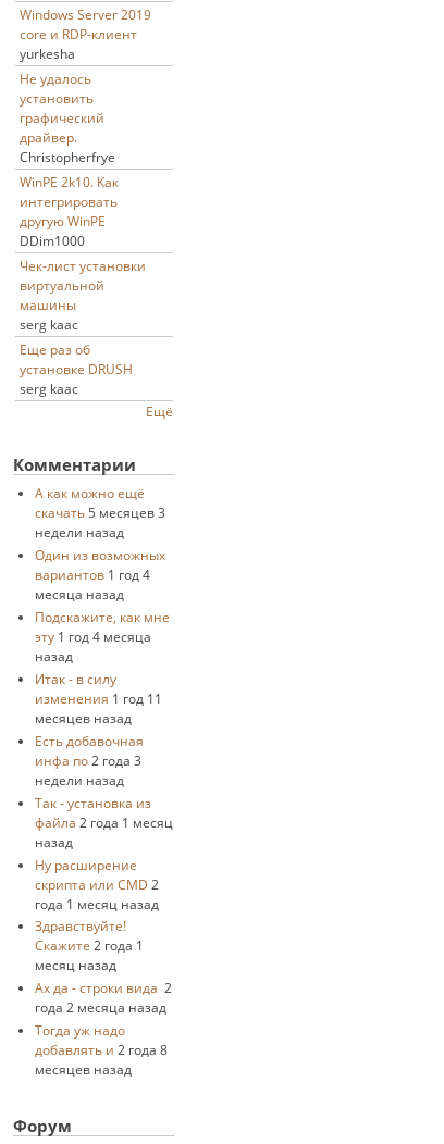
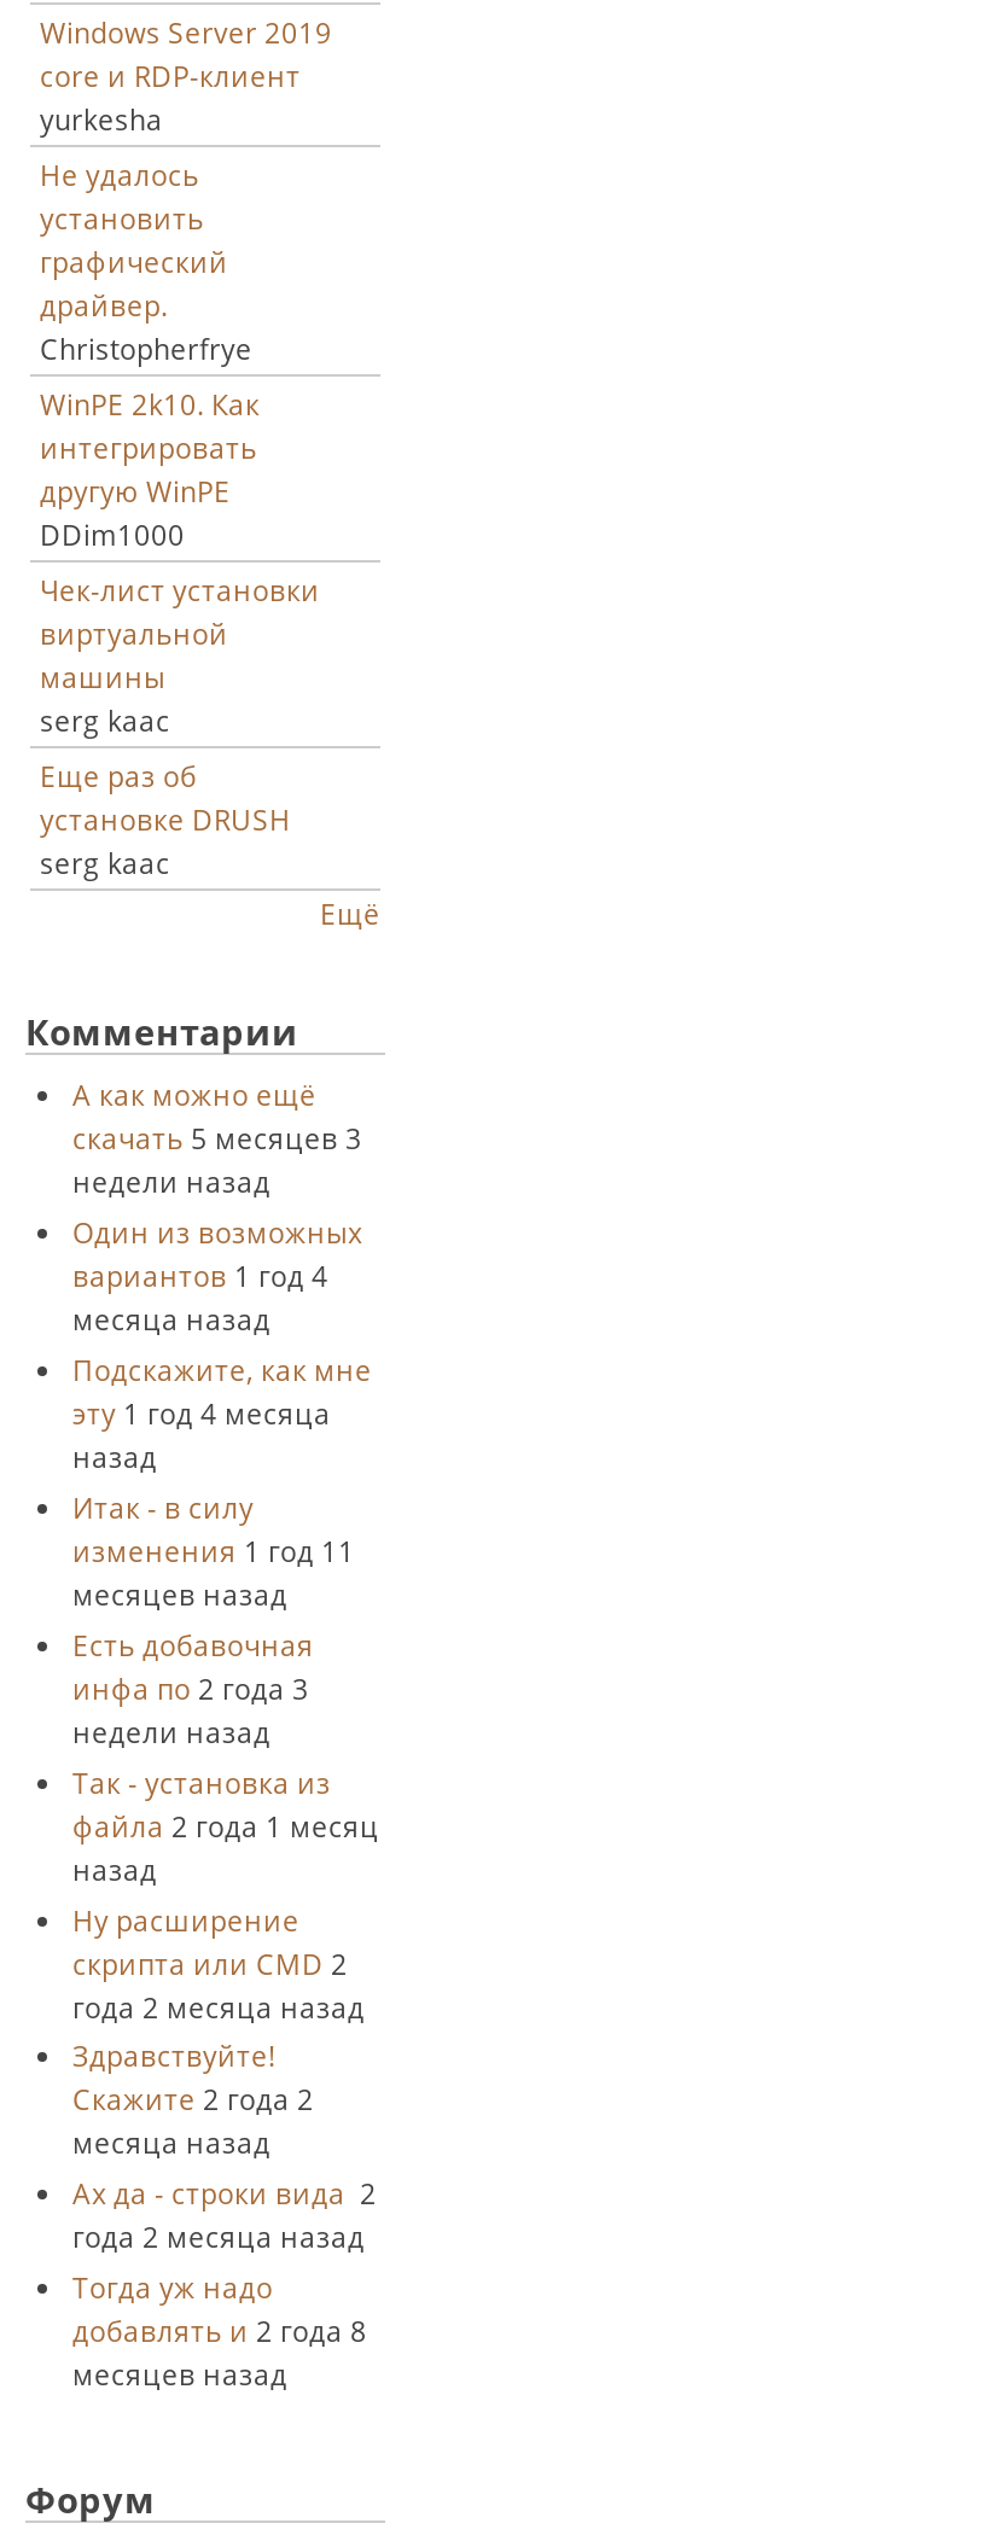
- года 1 месяц назад
+ года 2 месяца назад

- Скажите 2 года 1
+ Скажите 2 года 2

- месяц назад
+ месяца назад
